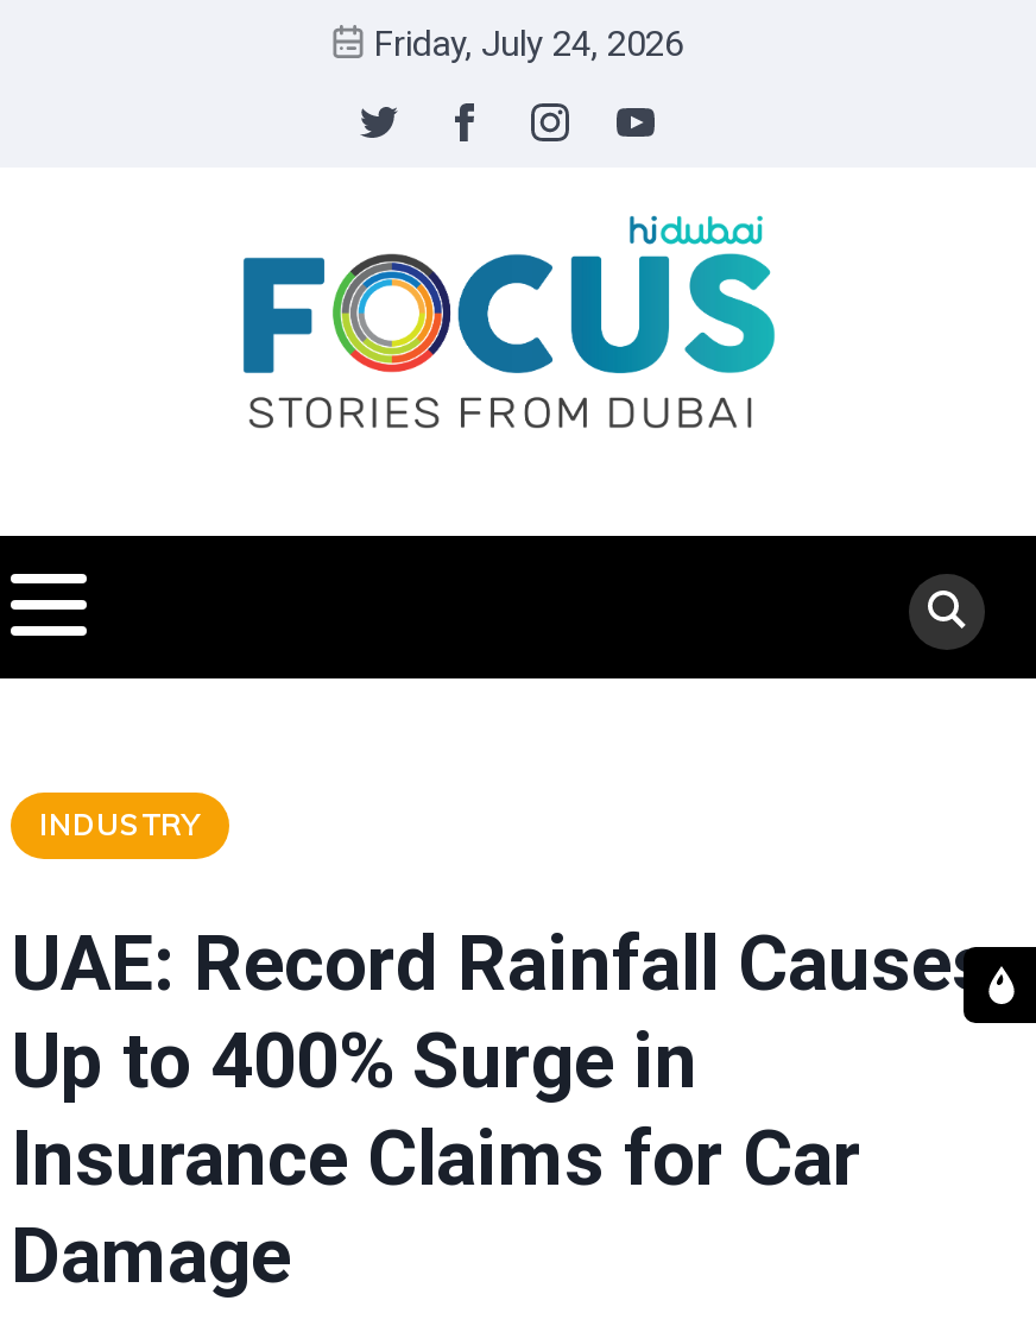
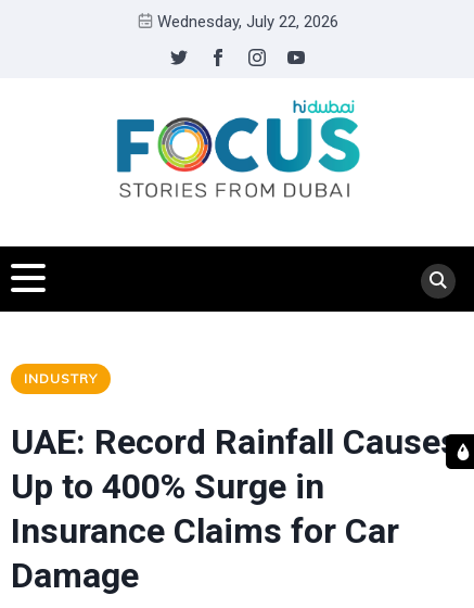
- Friday, July 24, 2026
+ Wednesday, July 22, 2026
